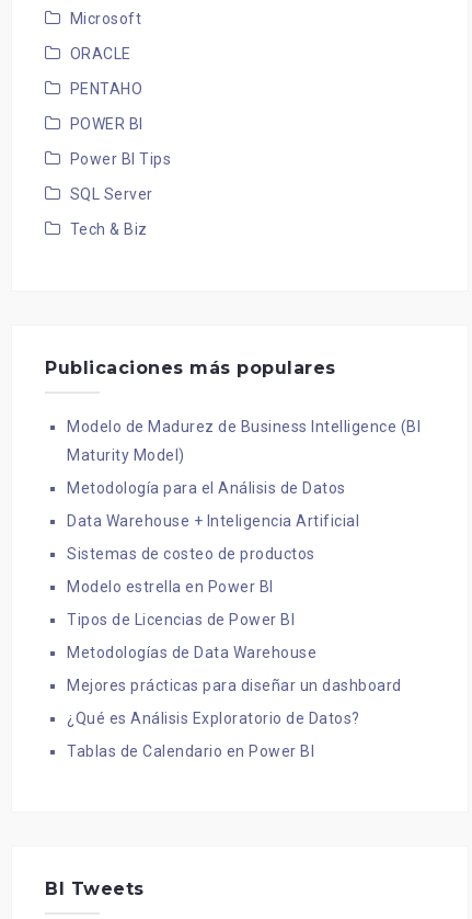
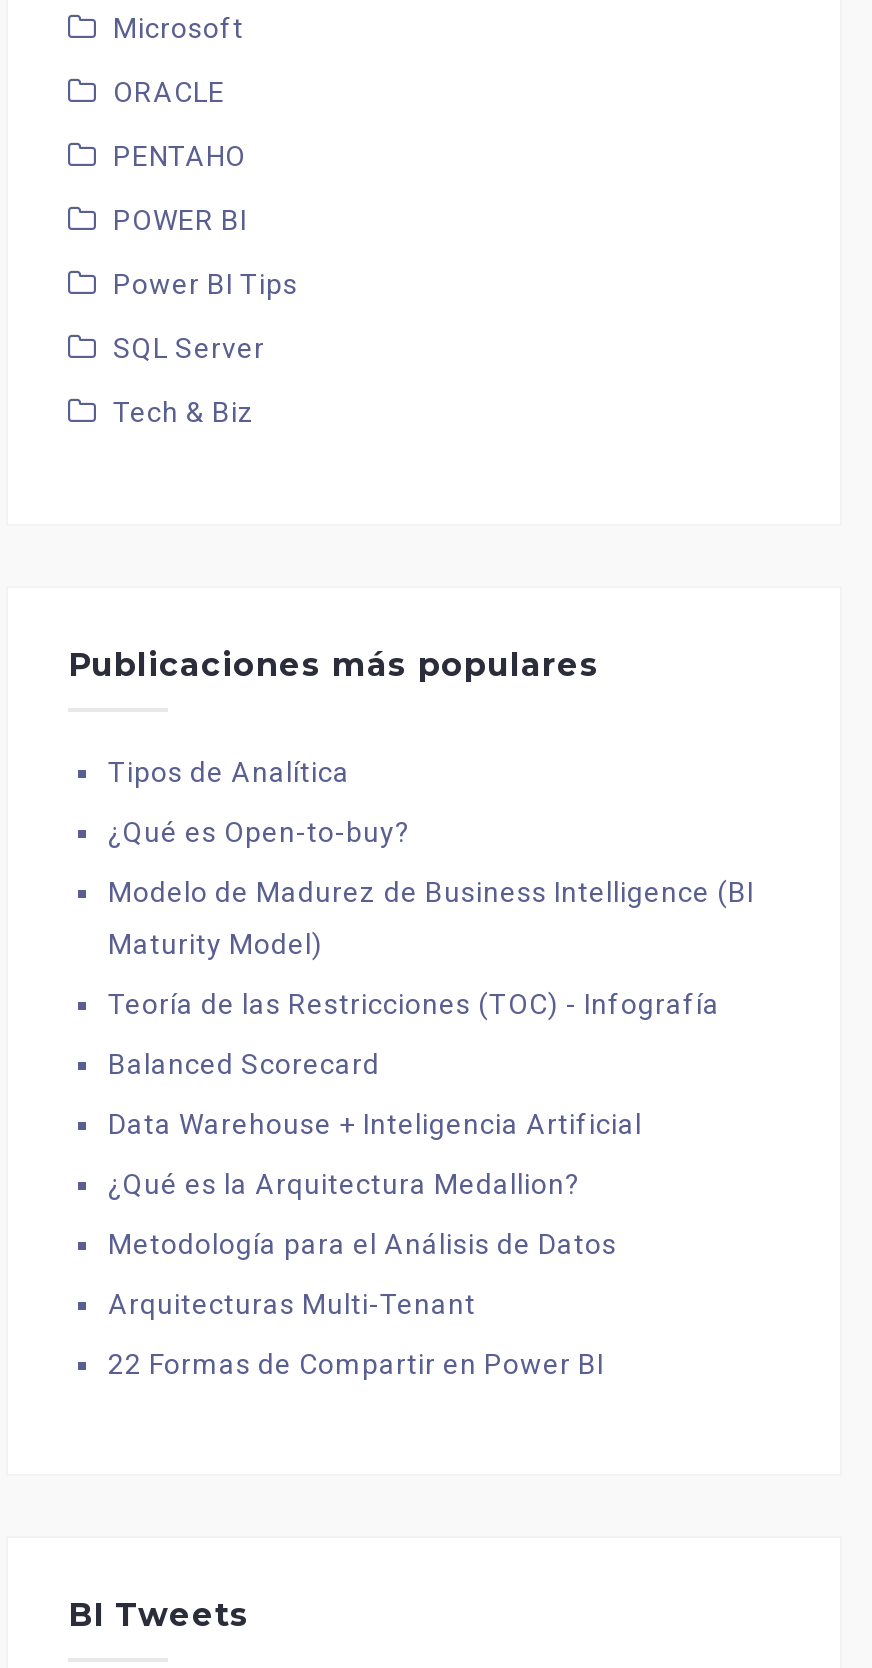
+ Tipos de Analítica
+ ¿Qué es Open-to-buy?

moved down: Modelo de Madurez de Business Intelligence (BI | Maturity Model)

+ Teoría de las Restricciones (TOC) - Infografía
+ Balanced Scorecard
+ ¿Qué es la Arquitectura Medallion?

moved down: Metodología para el Análisis de Datos

moved up: Data Warehouse + Inteligencia Artificial

- Sistemas de costeo de productos
- Modelo estrella en Power BI
- Tipos de Licencias de Power BI
- Metodologías de Data Warehouse
- Mejores prácticas para diseñar un dashboard
- ¿Qué es Análisis Exploratorio de Datos?
- Tablas de Calendario en Power BI
+ Arquitecturas Multi-Tenant
+ 22 Formas de Compartir en Power BI
